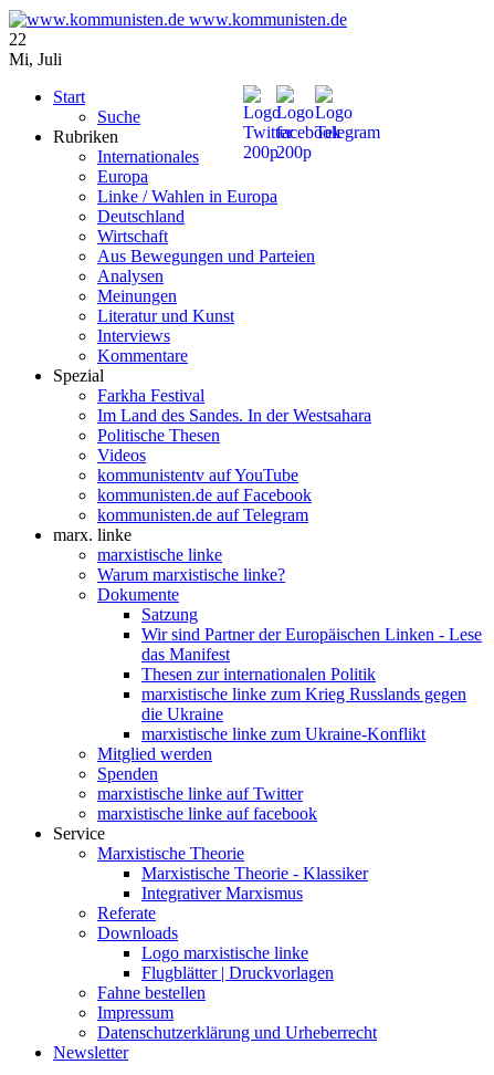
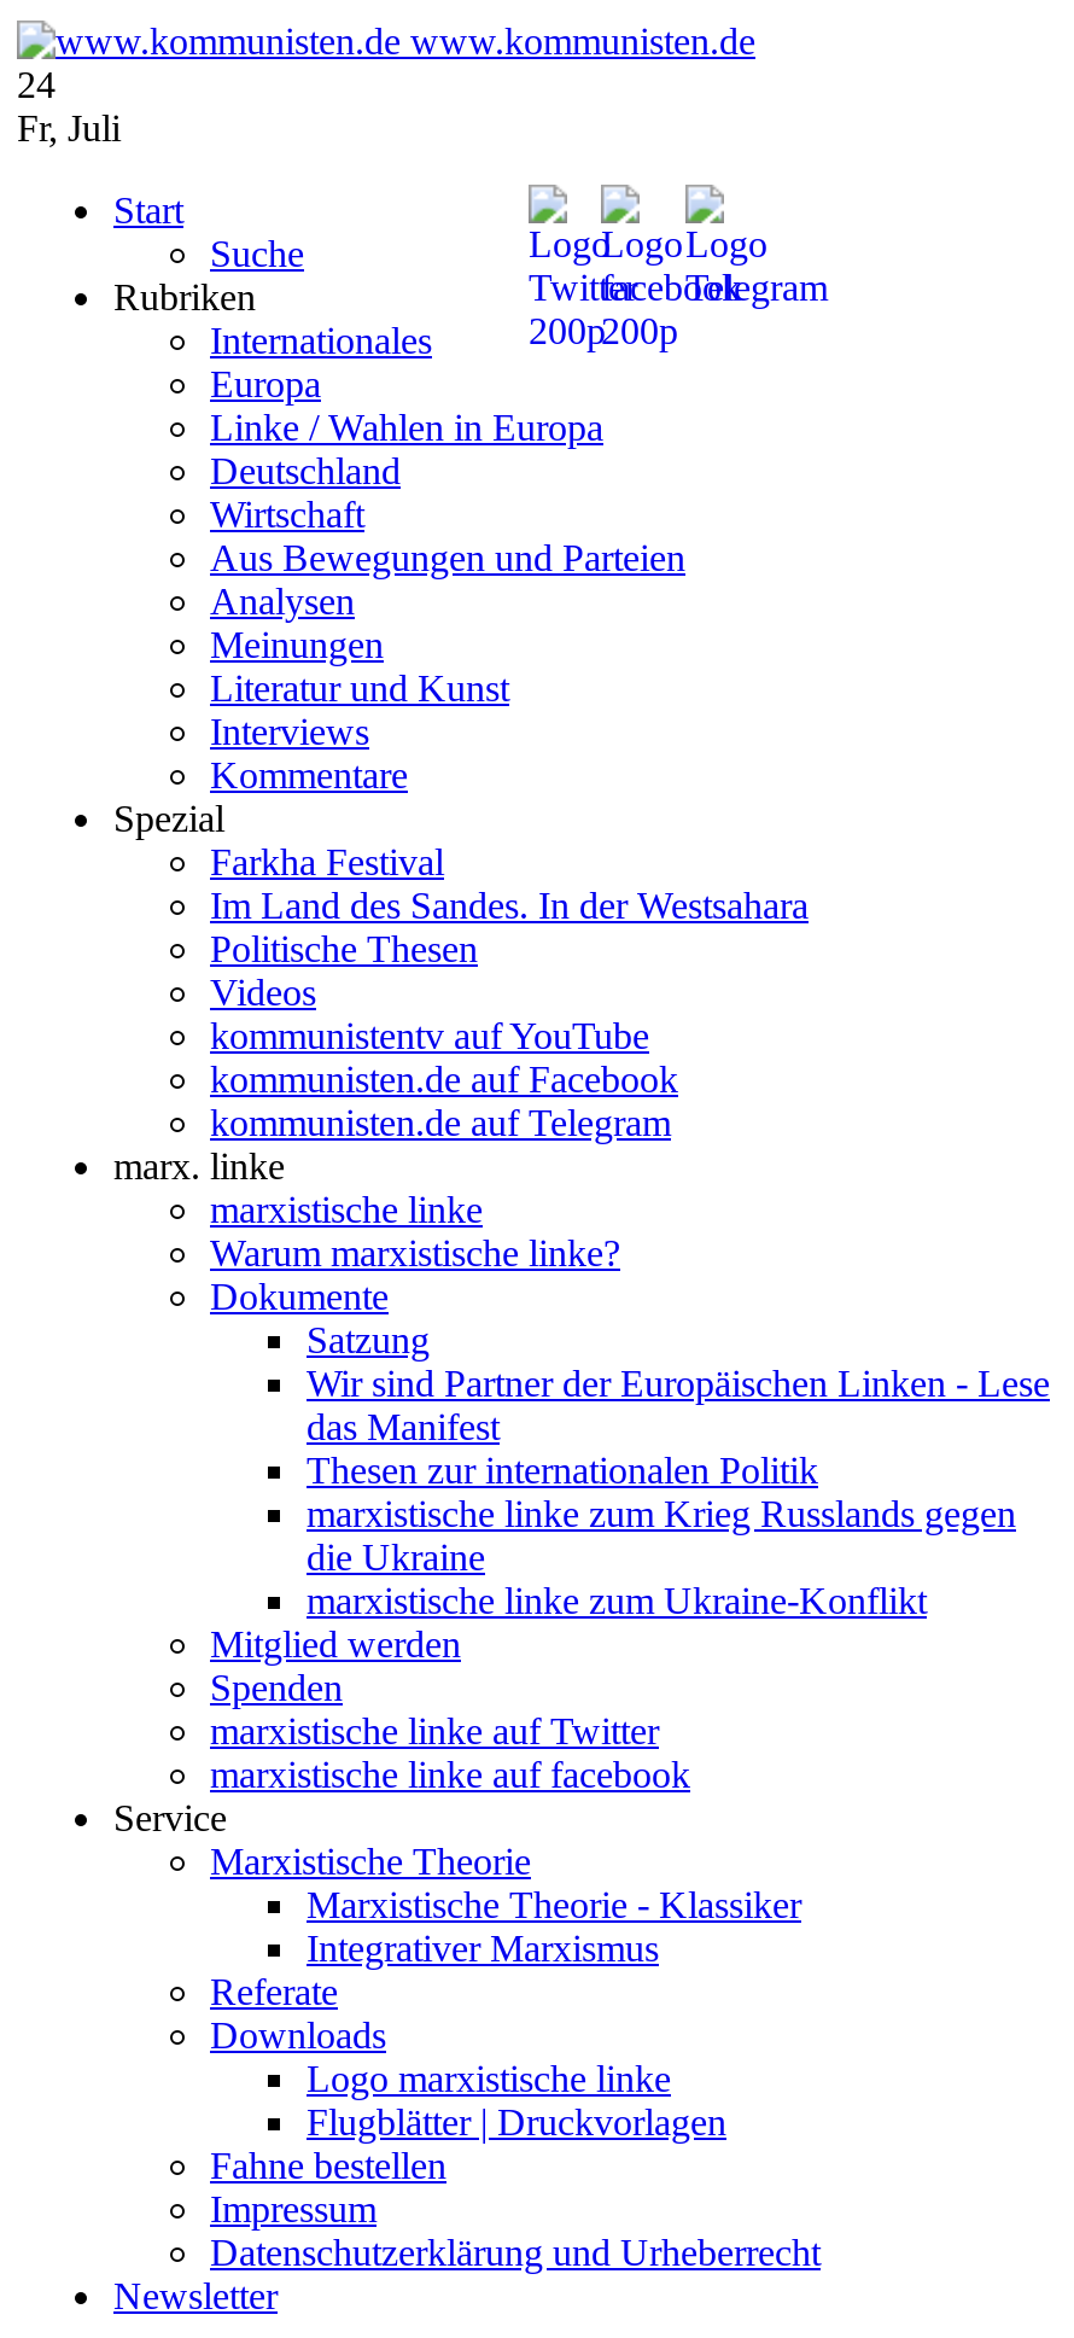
- 22
+ 24

- Mi, Juli
+ Fr, Juli
